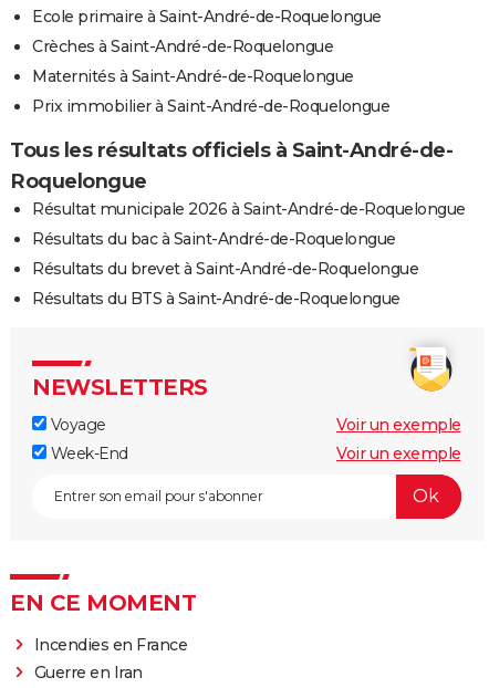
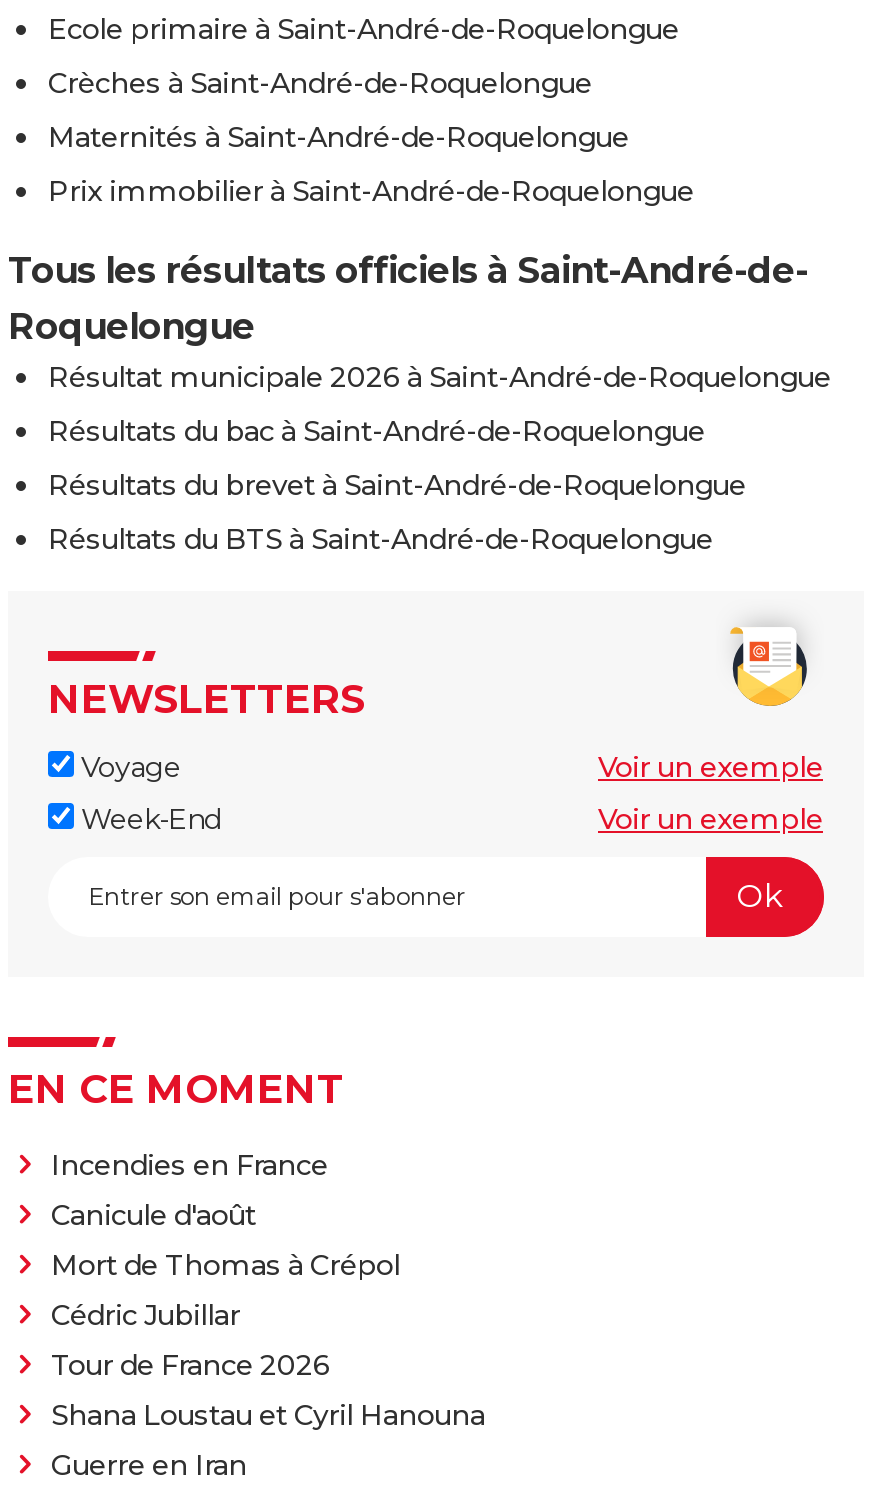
+ Canicule d'août
+ Mort de Thomas à Crépol
+ Cédric Jubillar
+ Tour de France 2026
+ Shana Loustau et Cyril Hanouna
